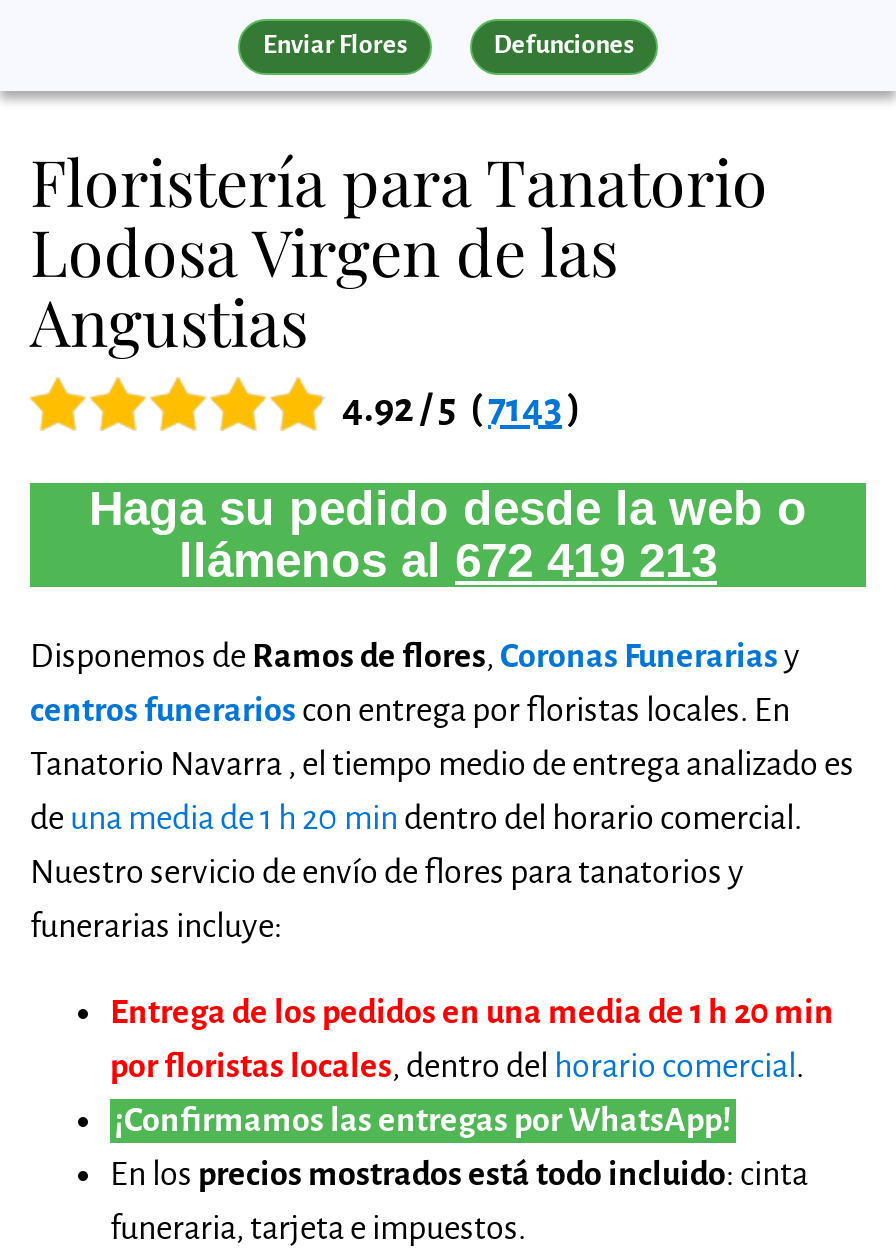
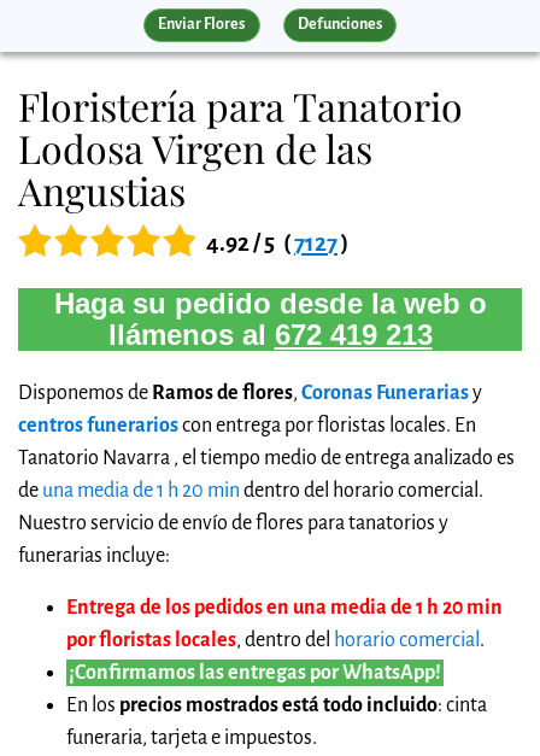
- 4.92 / 5 (7143)
+ 4.92 / 5 (7127)
